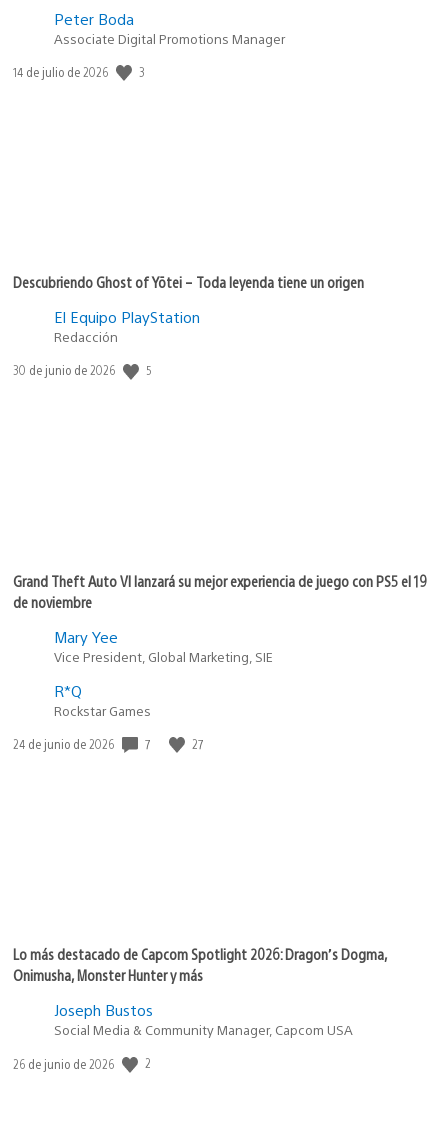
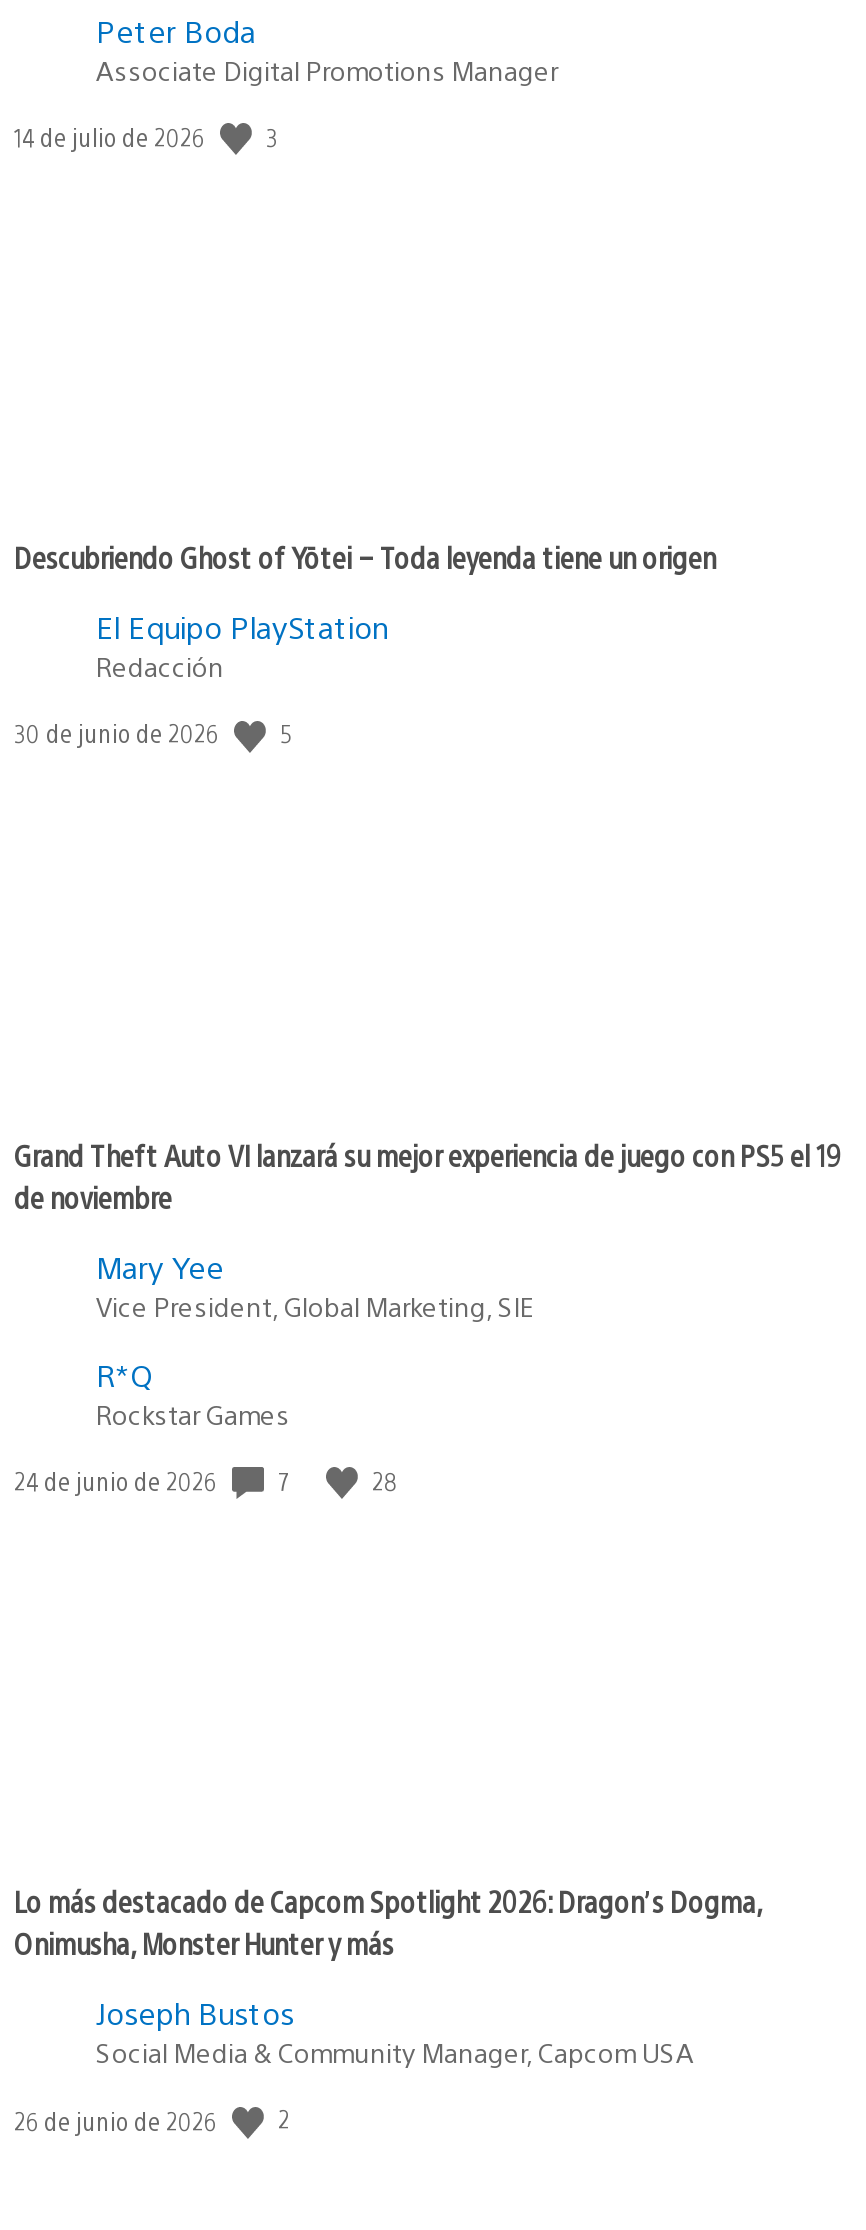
- 27
+ 28
